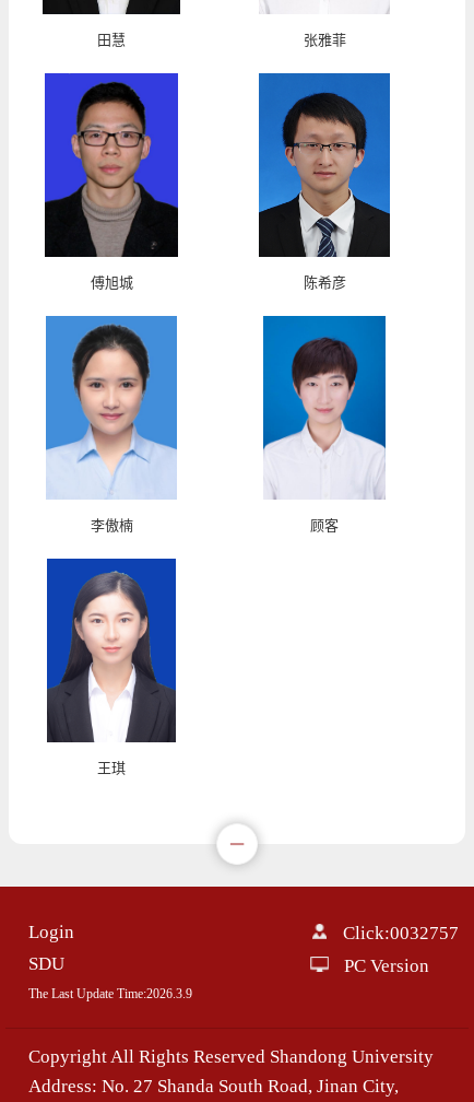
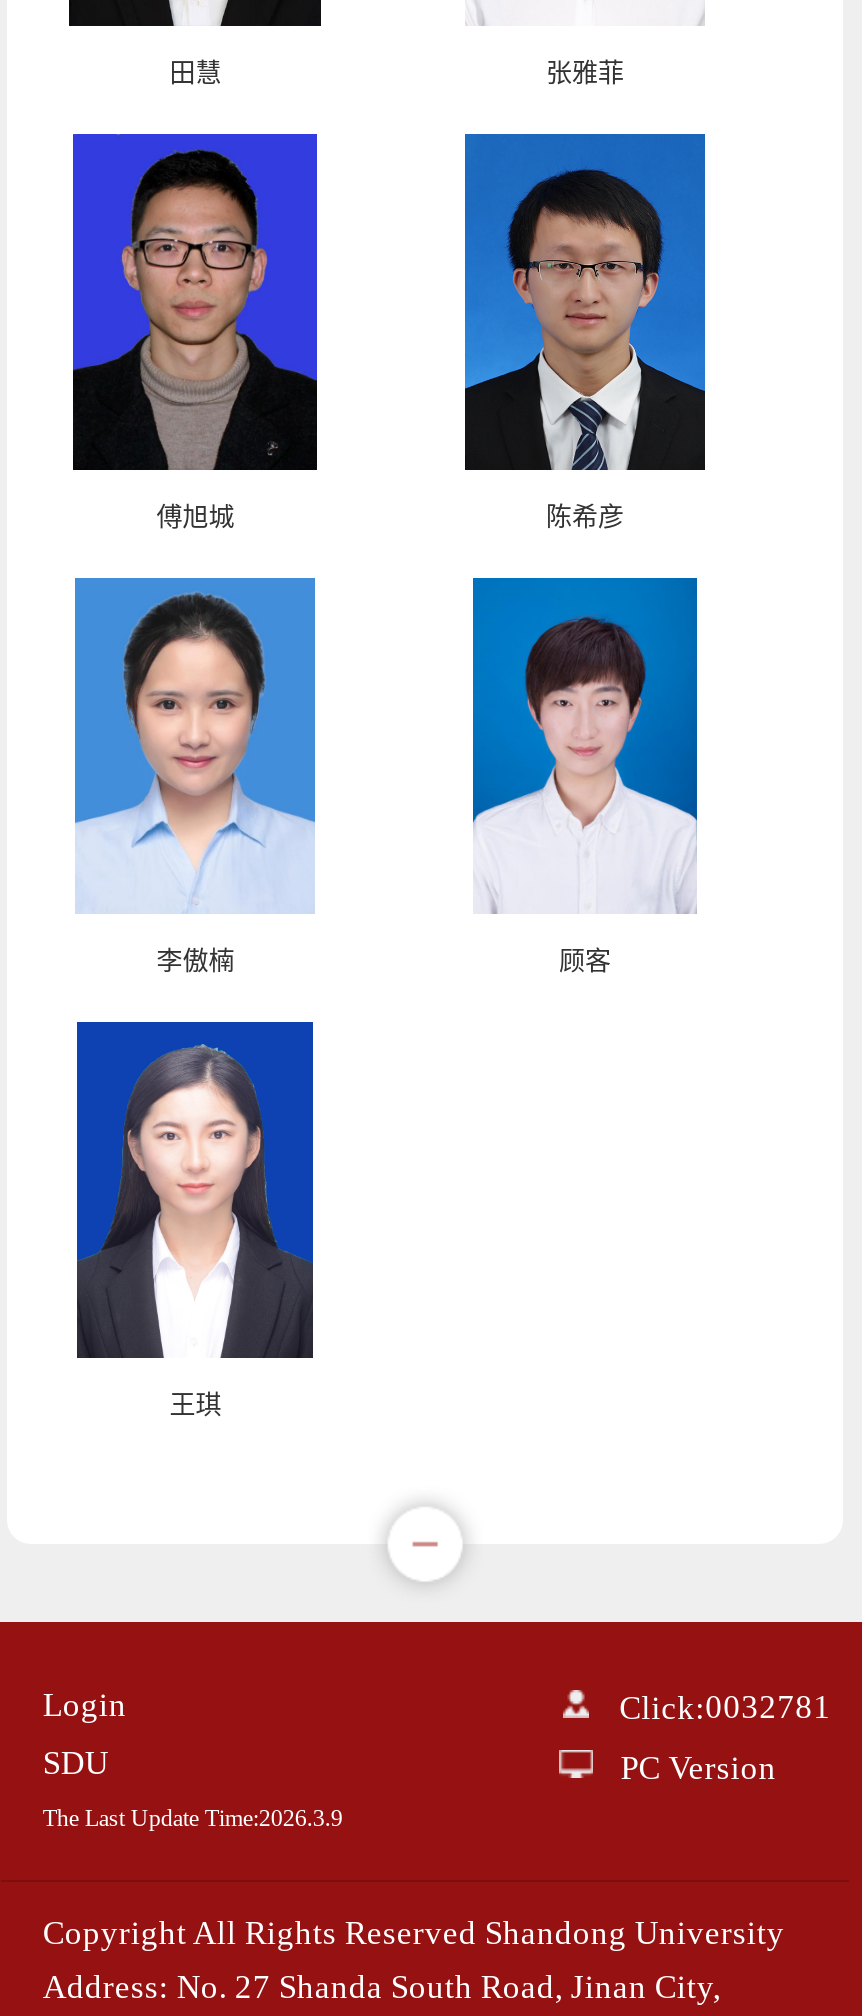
- Click:0032757
+ Click:0032781
